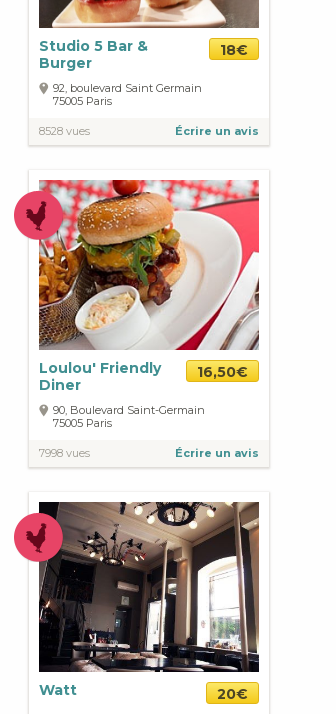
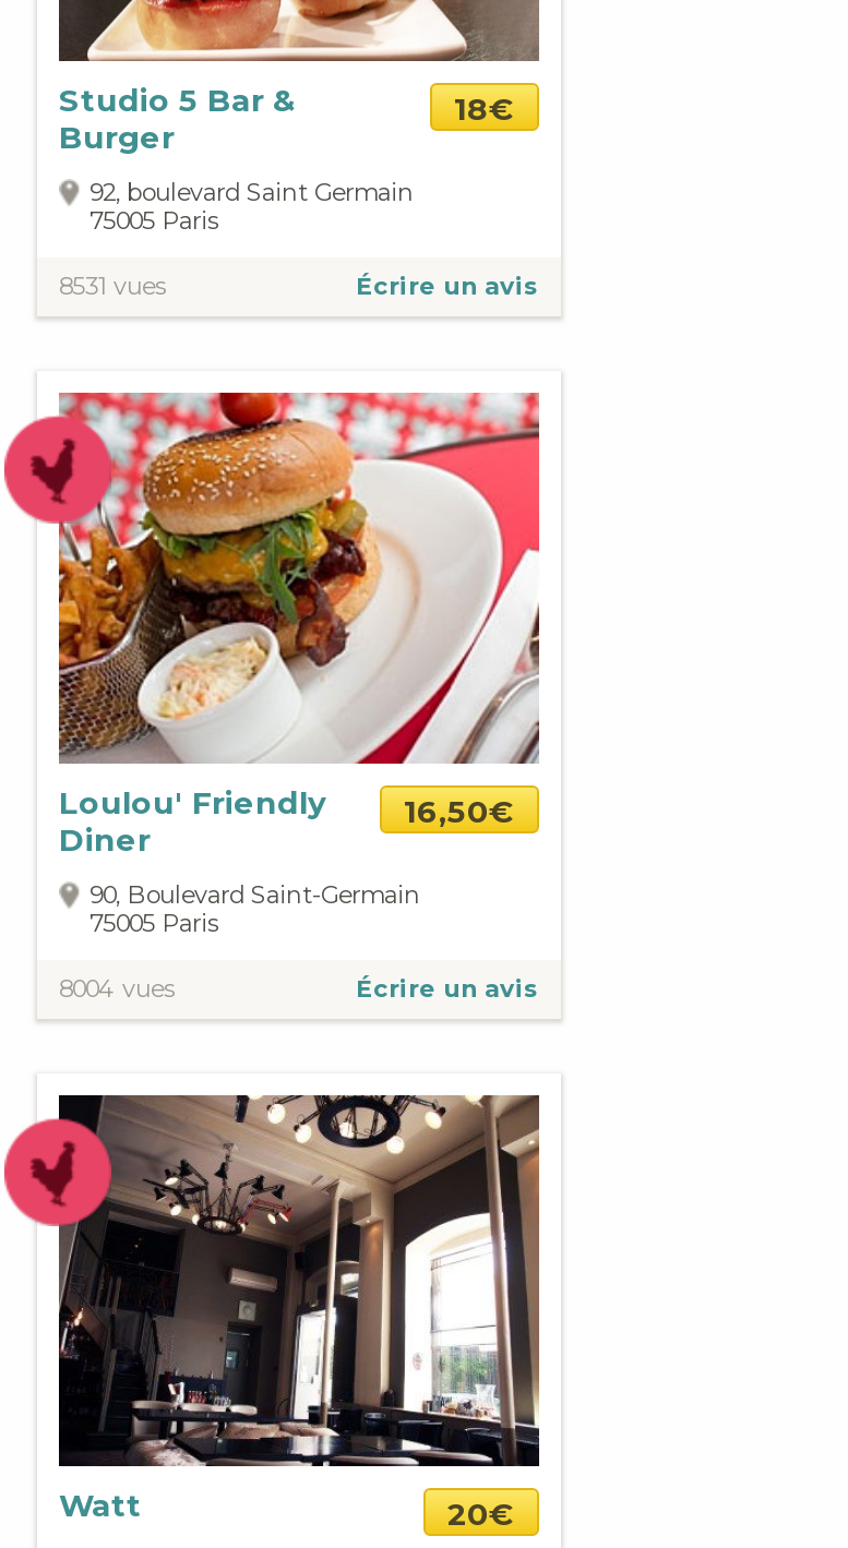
- 8528 vues
+ 8531 vues

- 7998 vues
+ 8004 vues
